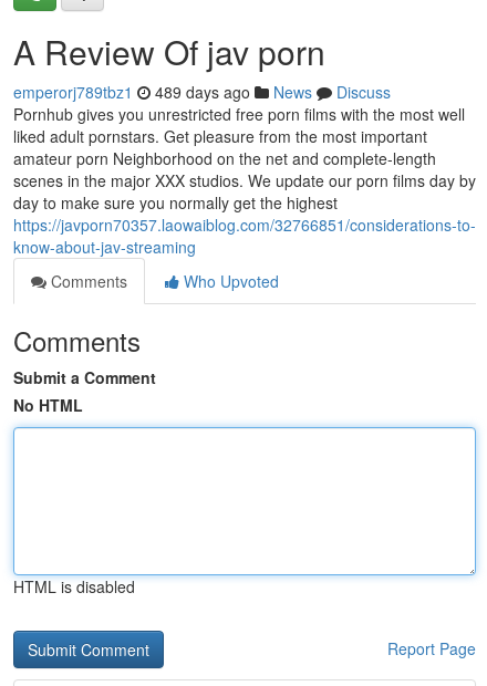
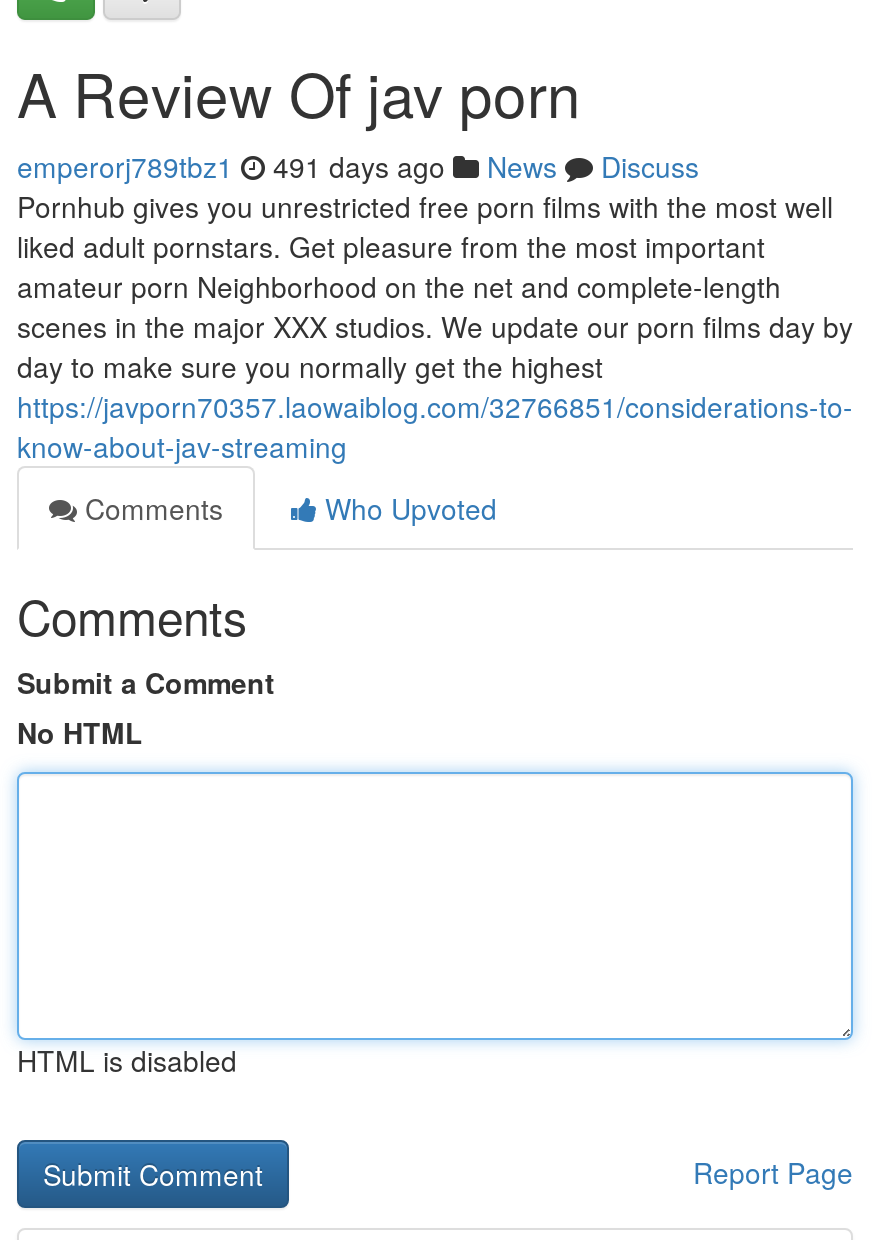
- emperorj789tbz1 489 days ago News Discuss
+ emperorj789tbz1 491 days ago News Discuss
